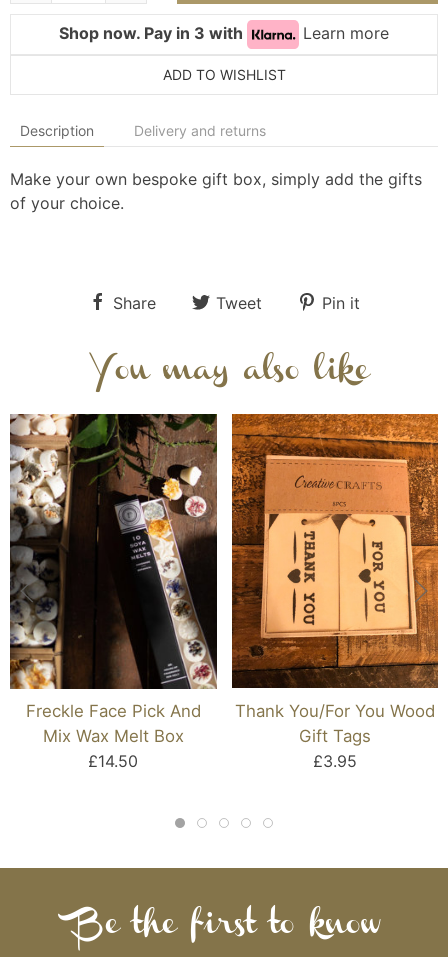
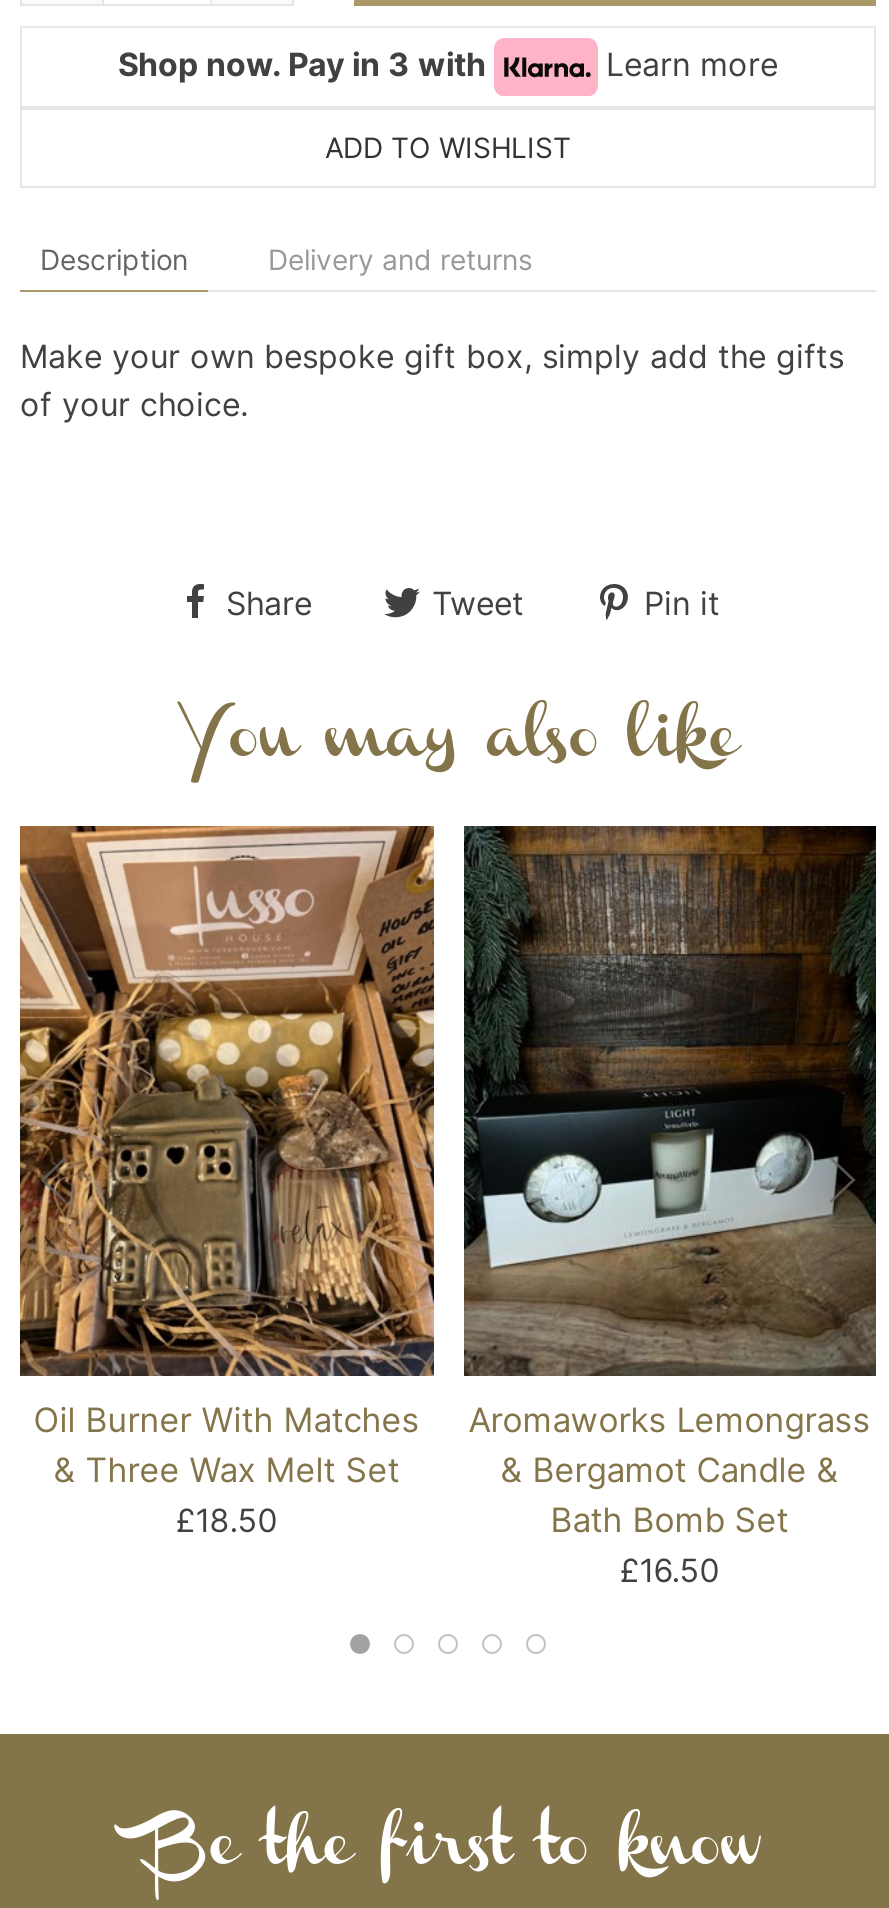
- [image]
- Freckle Face Pick And
- Mix Wax Melt Box
- £14.50
+ [image]
+ Oil Burner With Matches
+ & Three Wax Melt Set
+ £18.50

- [image]
- Thank You/For You Wood
- Gift Tags
- £3.95
+ [image]
+ Aromaworks Lemongrass
+ & Bergamot Candle &
+ Bath Bomb Set
+ £16.50
